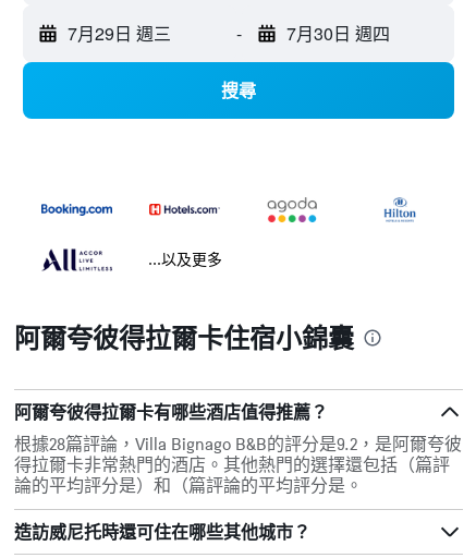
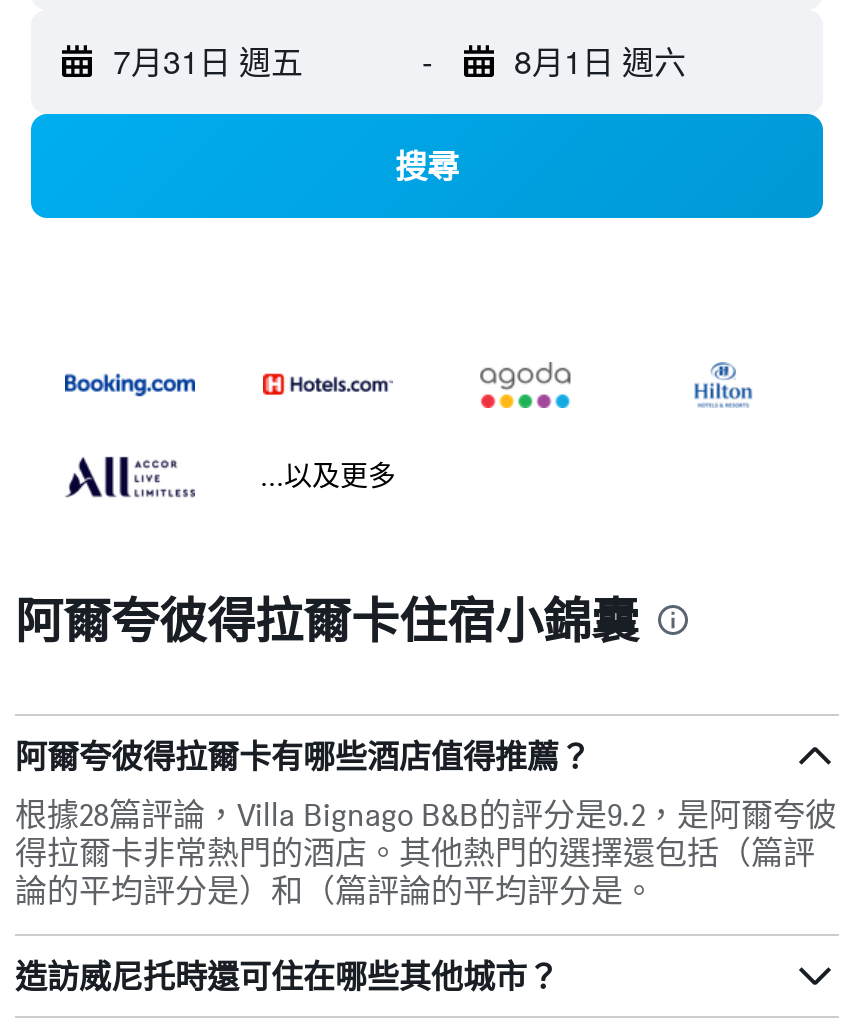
- 7月29日 週三
+ 7月31日 週五

- 7月30日 週四
+ 8月1日 週六
